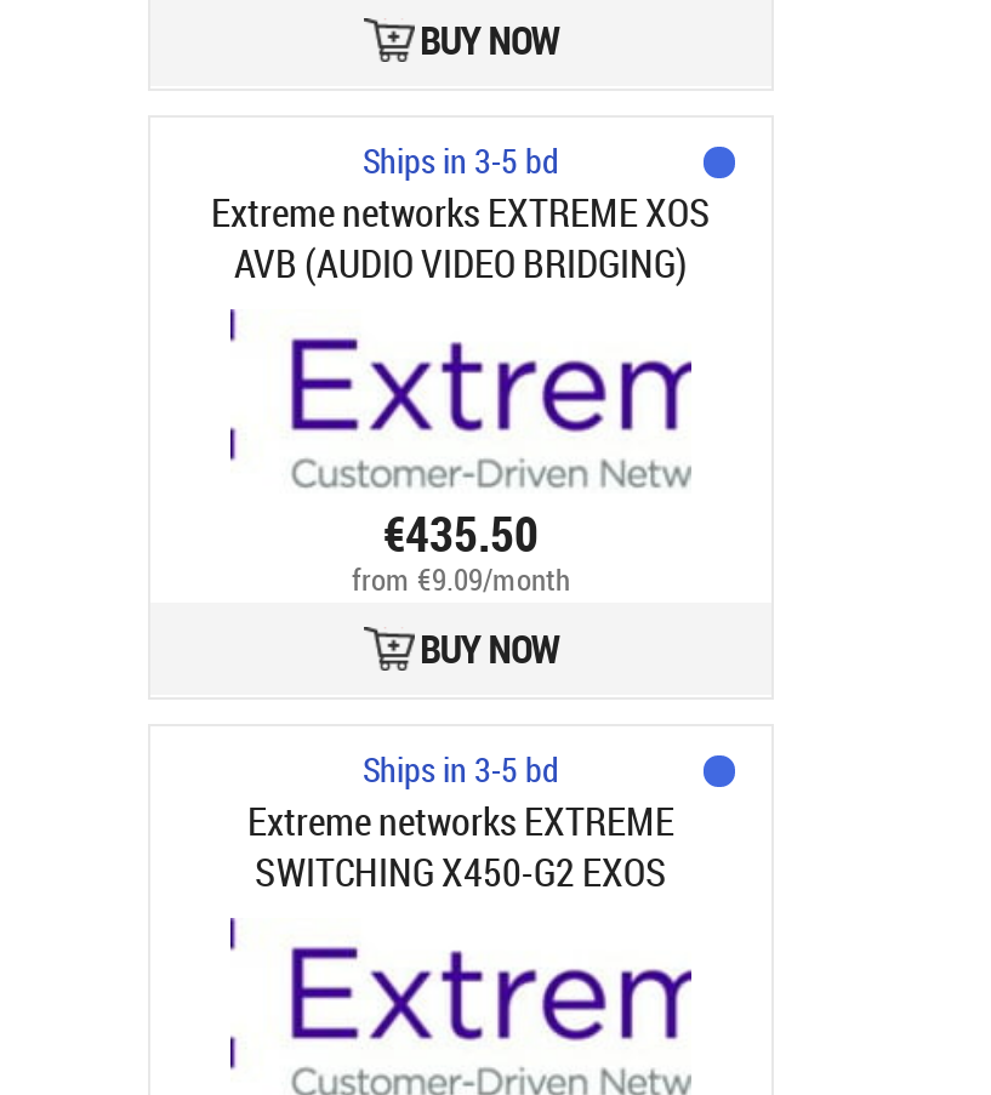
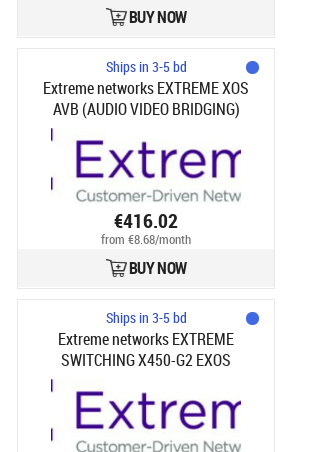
- €435.50
+ €416.02

- from €9.09/month
+ from €8.68/month
